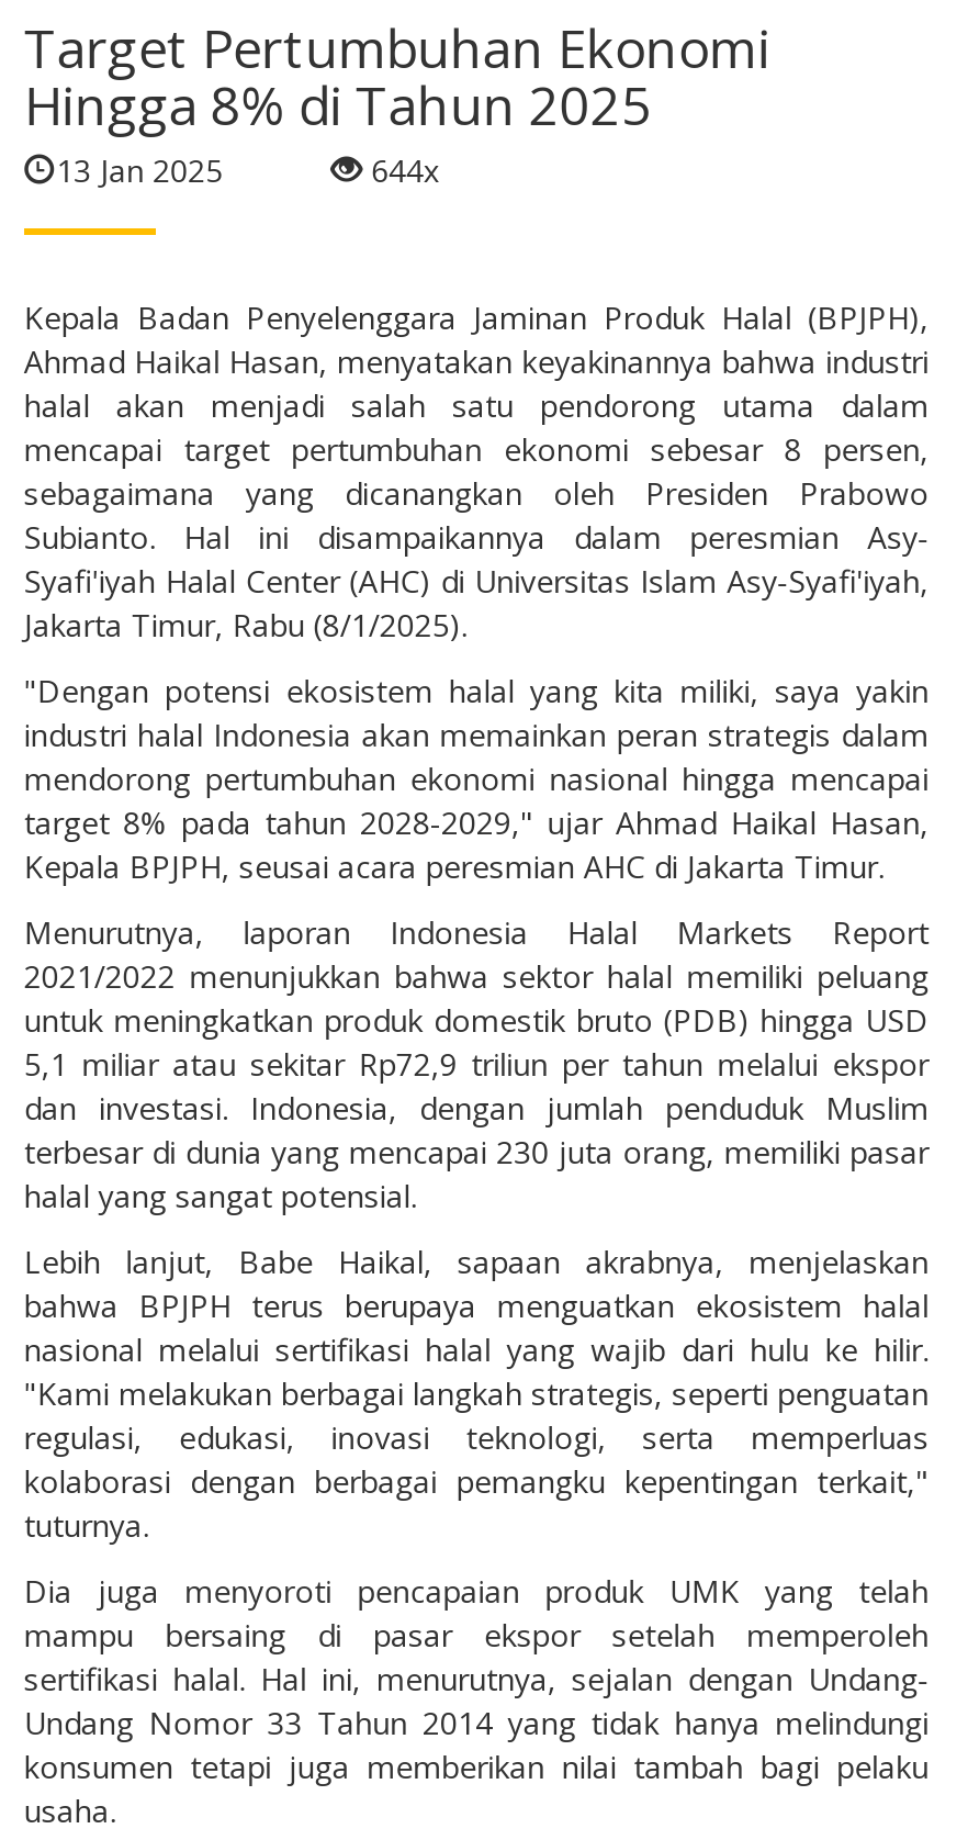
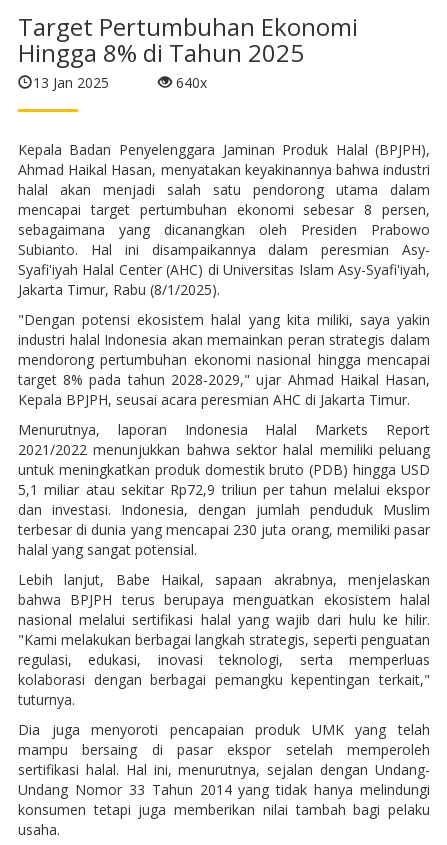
- 644x
+ 640x
